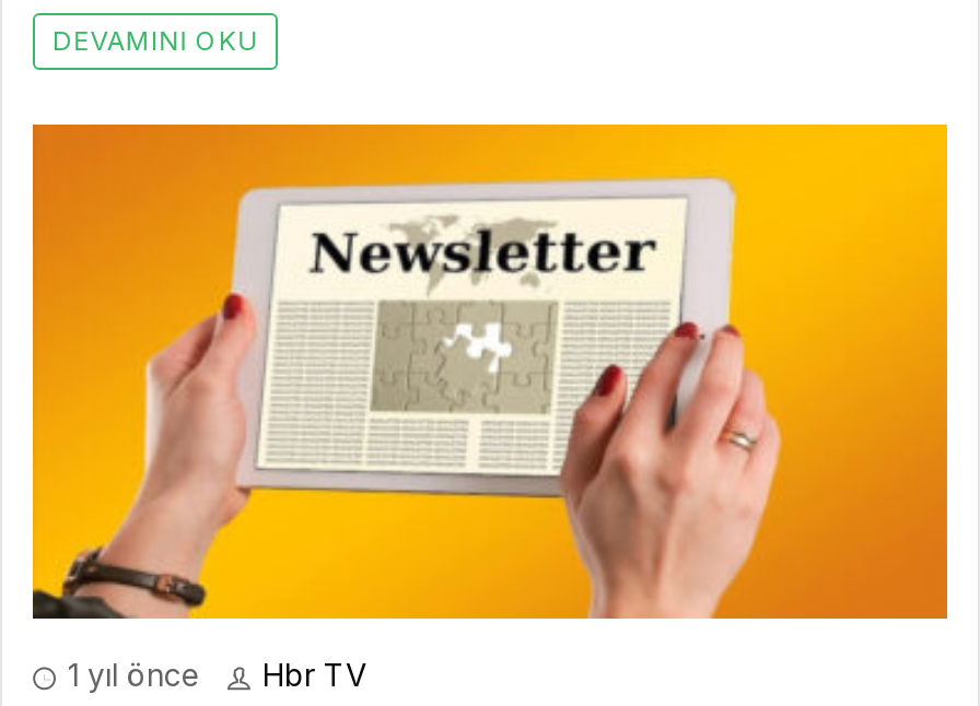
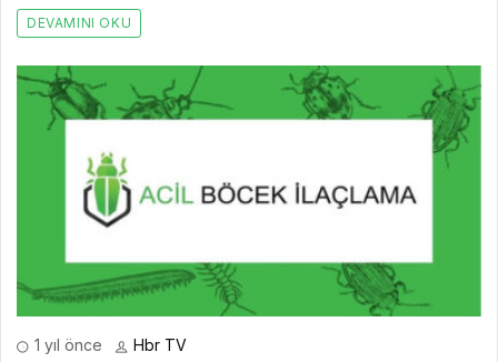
- [image]
+ [image]
